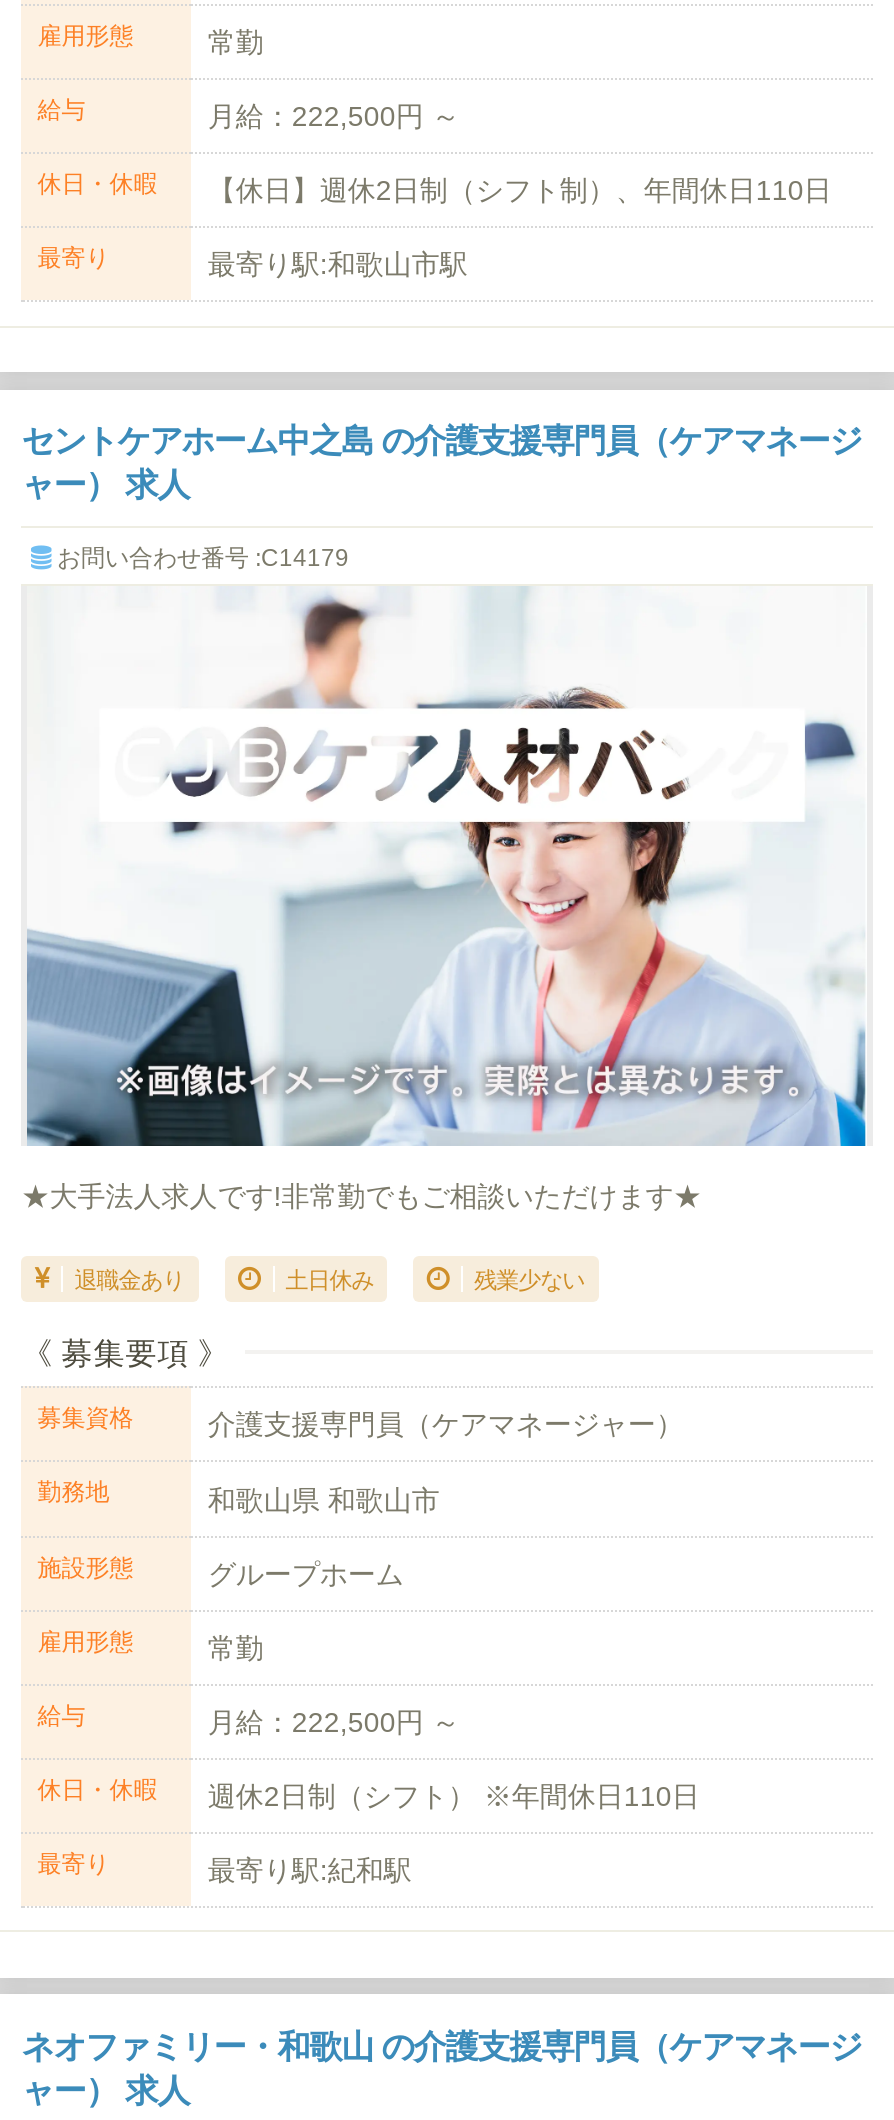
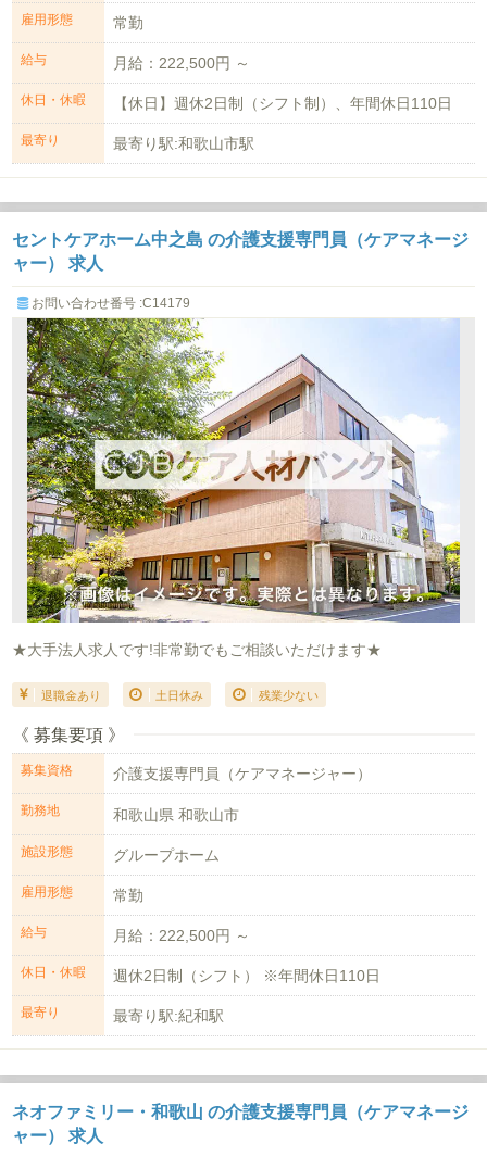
- [image]
+ [image]
